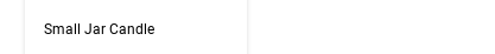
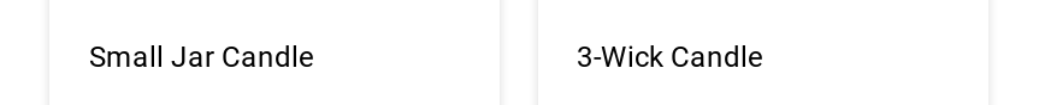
+ 3-Wick Candle
